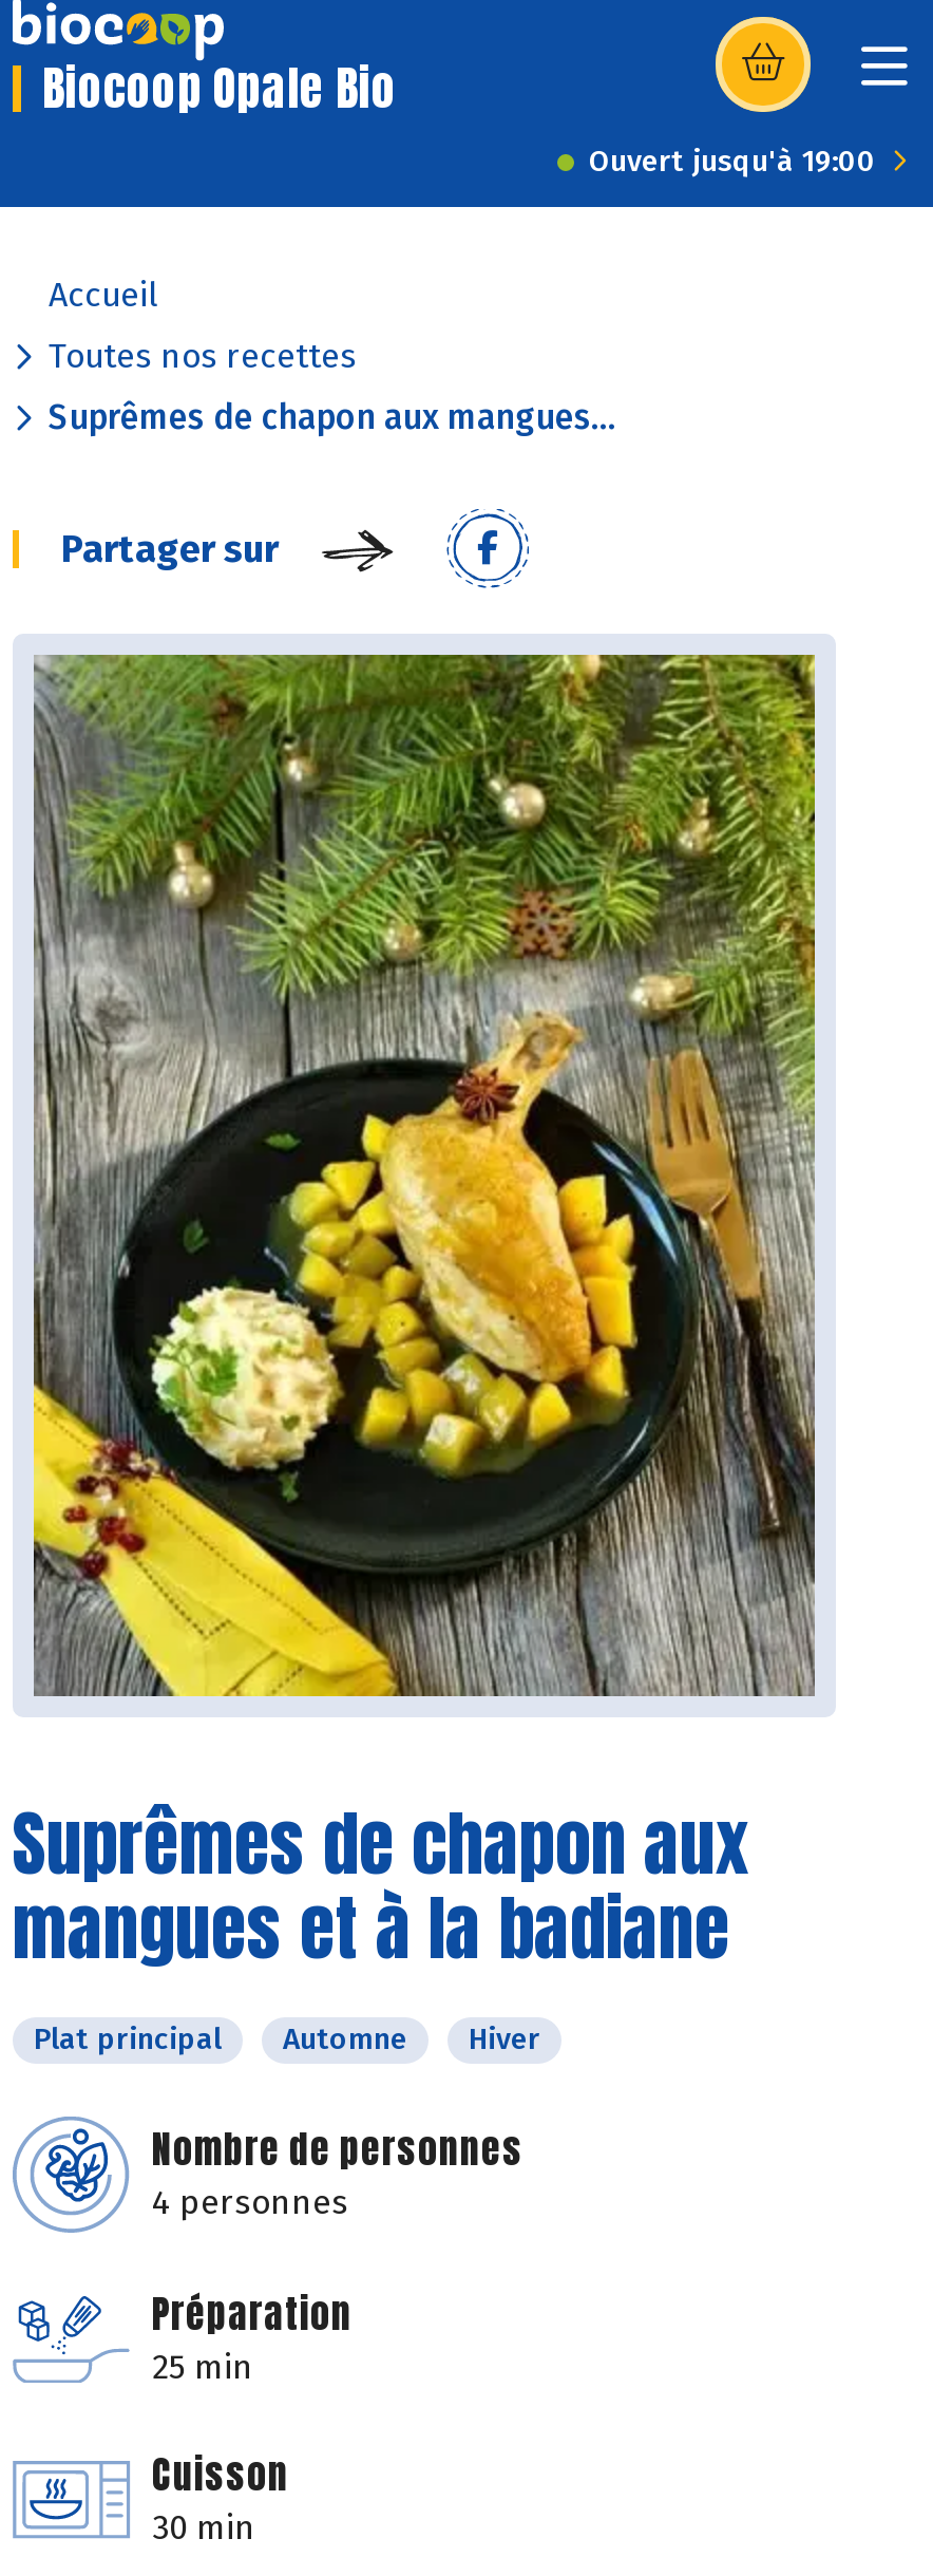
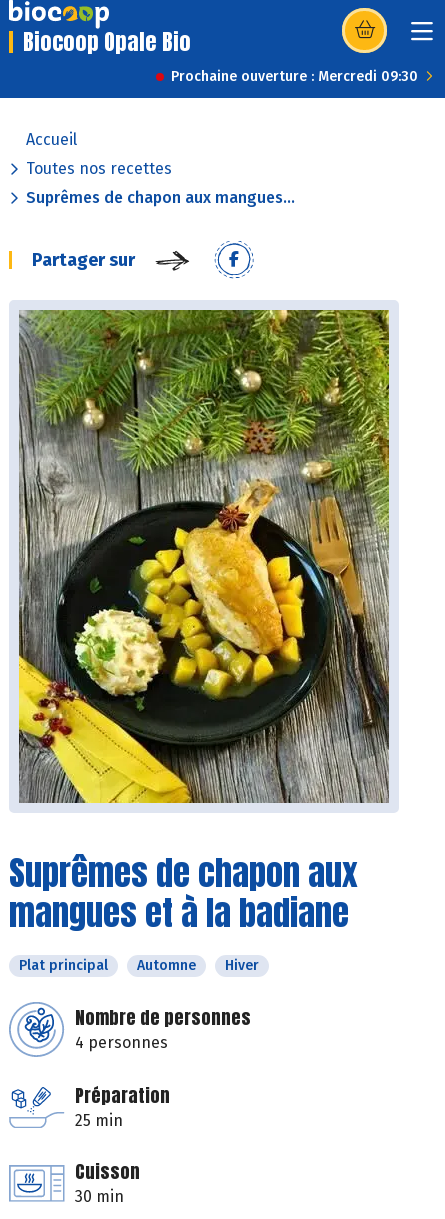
- Ouvert jusqu'à 19:00
+ Prochaine ouverture : Mercredi 09:30
